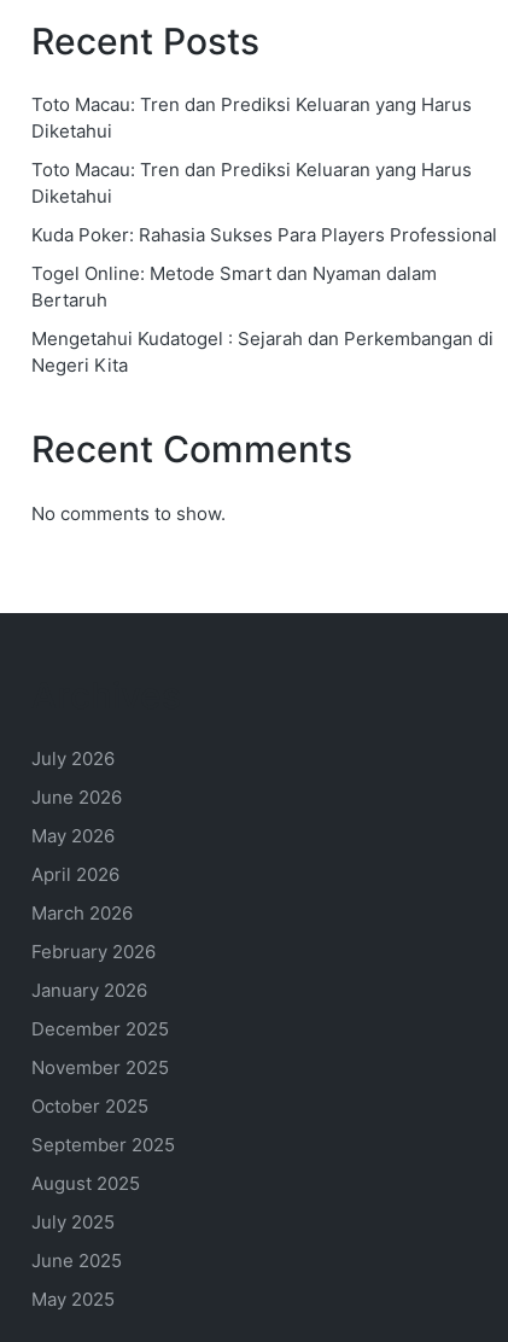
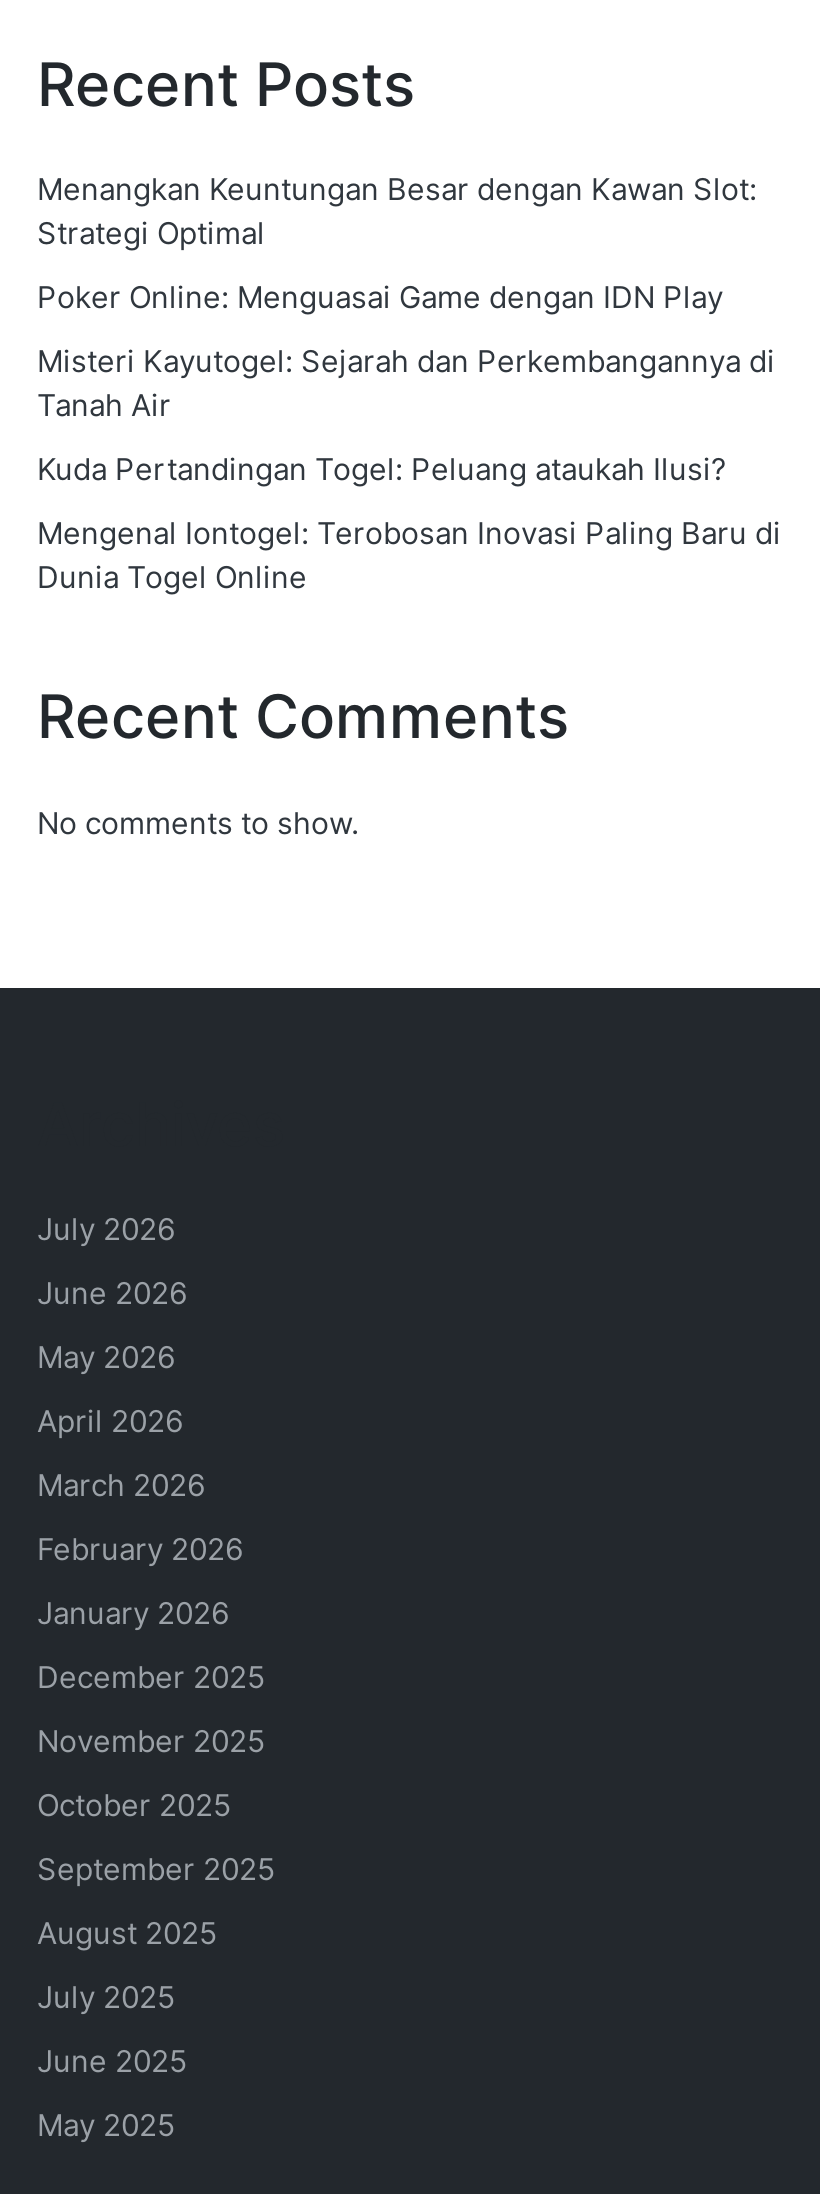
- Toto Macau: Tren dan Prediksi Keluaran yang Harus
- Diketahui
+ Menangkan Keuntungan Besar dengan Kawan Slot:
+ Strategi Optimal

- Toto Macau: Tren dan Prediksi Keluaran yang Harus
- Diketahui
+ Poker Online: Menguasai Game dengan IDN Play

- Kuda Poker: Rahasia Sukses Para Players Professional
+ Misteri Kayutogel: Sejarah dan Perkembangannya di
+ Tanah Air

- Togel Online: Metode Smart dan Nyaman dalam
- Bertaruh
+ Kuda Pertandingan Togel: Peluang ataukah Ilusi?

- Mengetahui Kudatogel : Sejarah dan Perkembangan di
- Negeri Kita
+ Mengenal Iontogel: Terobosan Inovasi Paling Baru di
+ Dunia Togel Online
